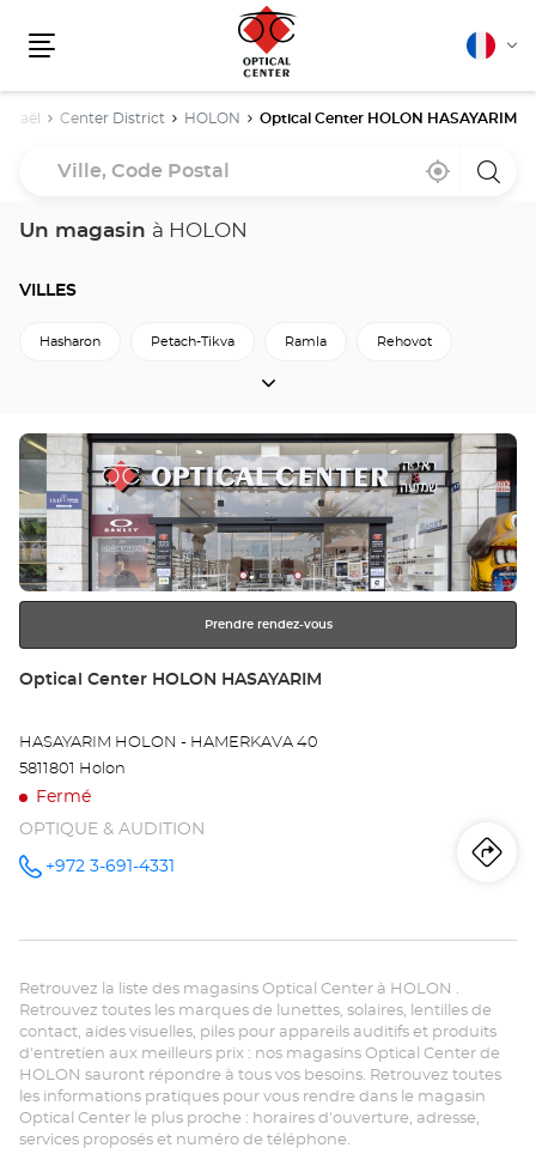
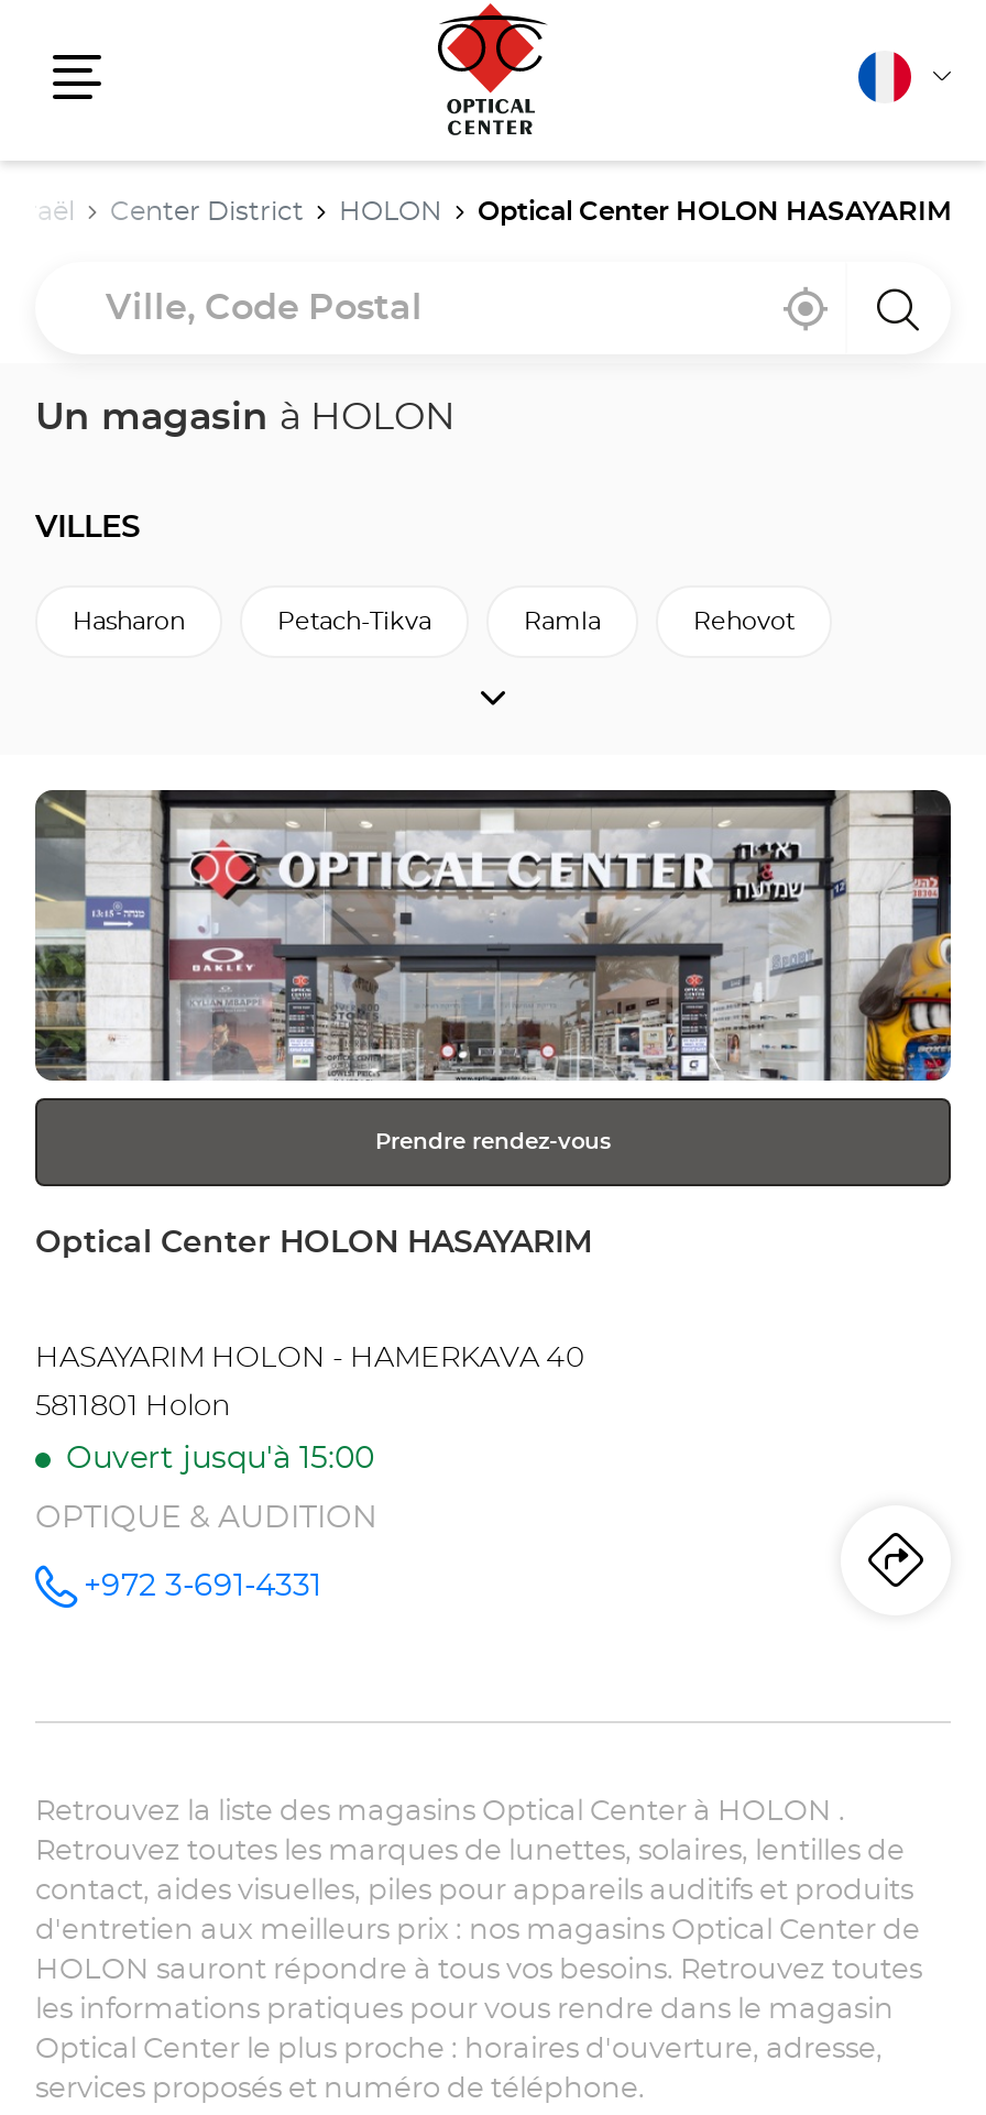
- Fermé
+ Ouvert jusqu'à 15:00
